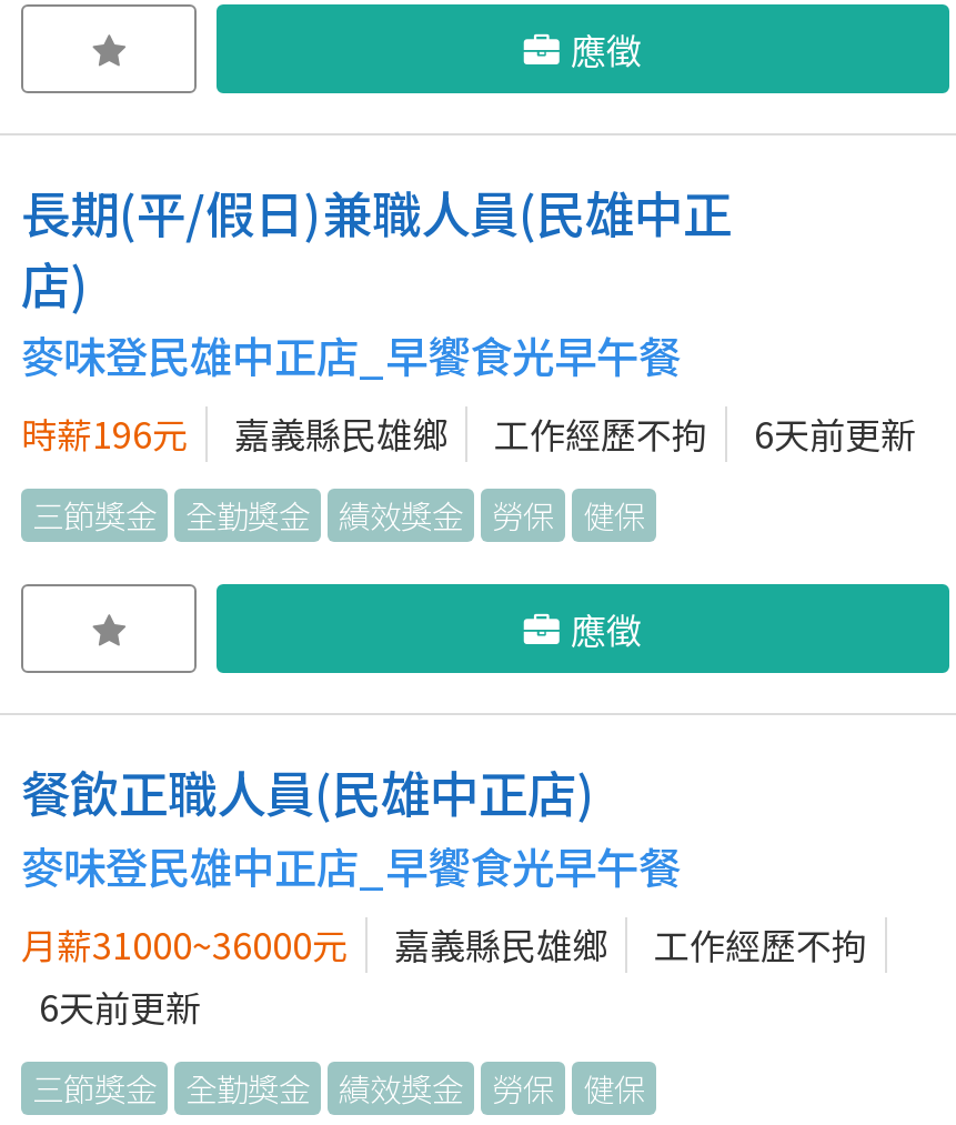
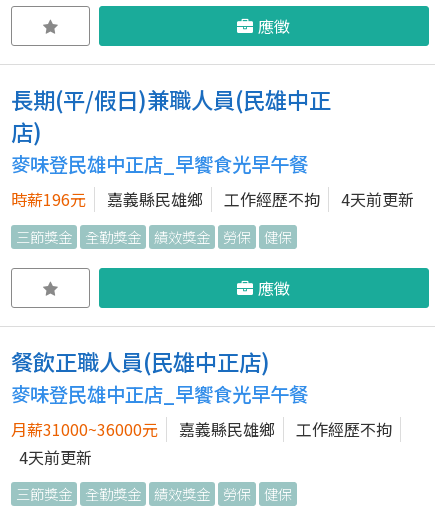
- 時薪196元 嘉義縣民雄鄉 工作經歷不拘 6天前更新
+ 時薪196元 嘉義縣民雄鄉 工作經歷不拘 4天前更新

- 6天前更新
+ 4天前更新
